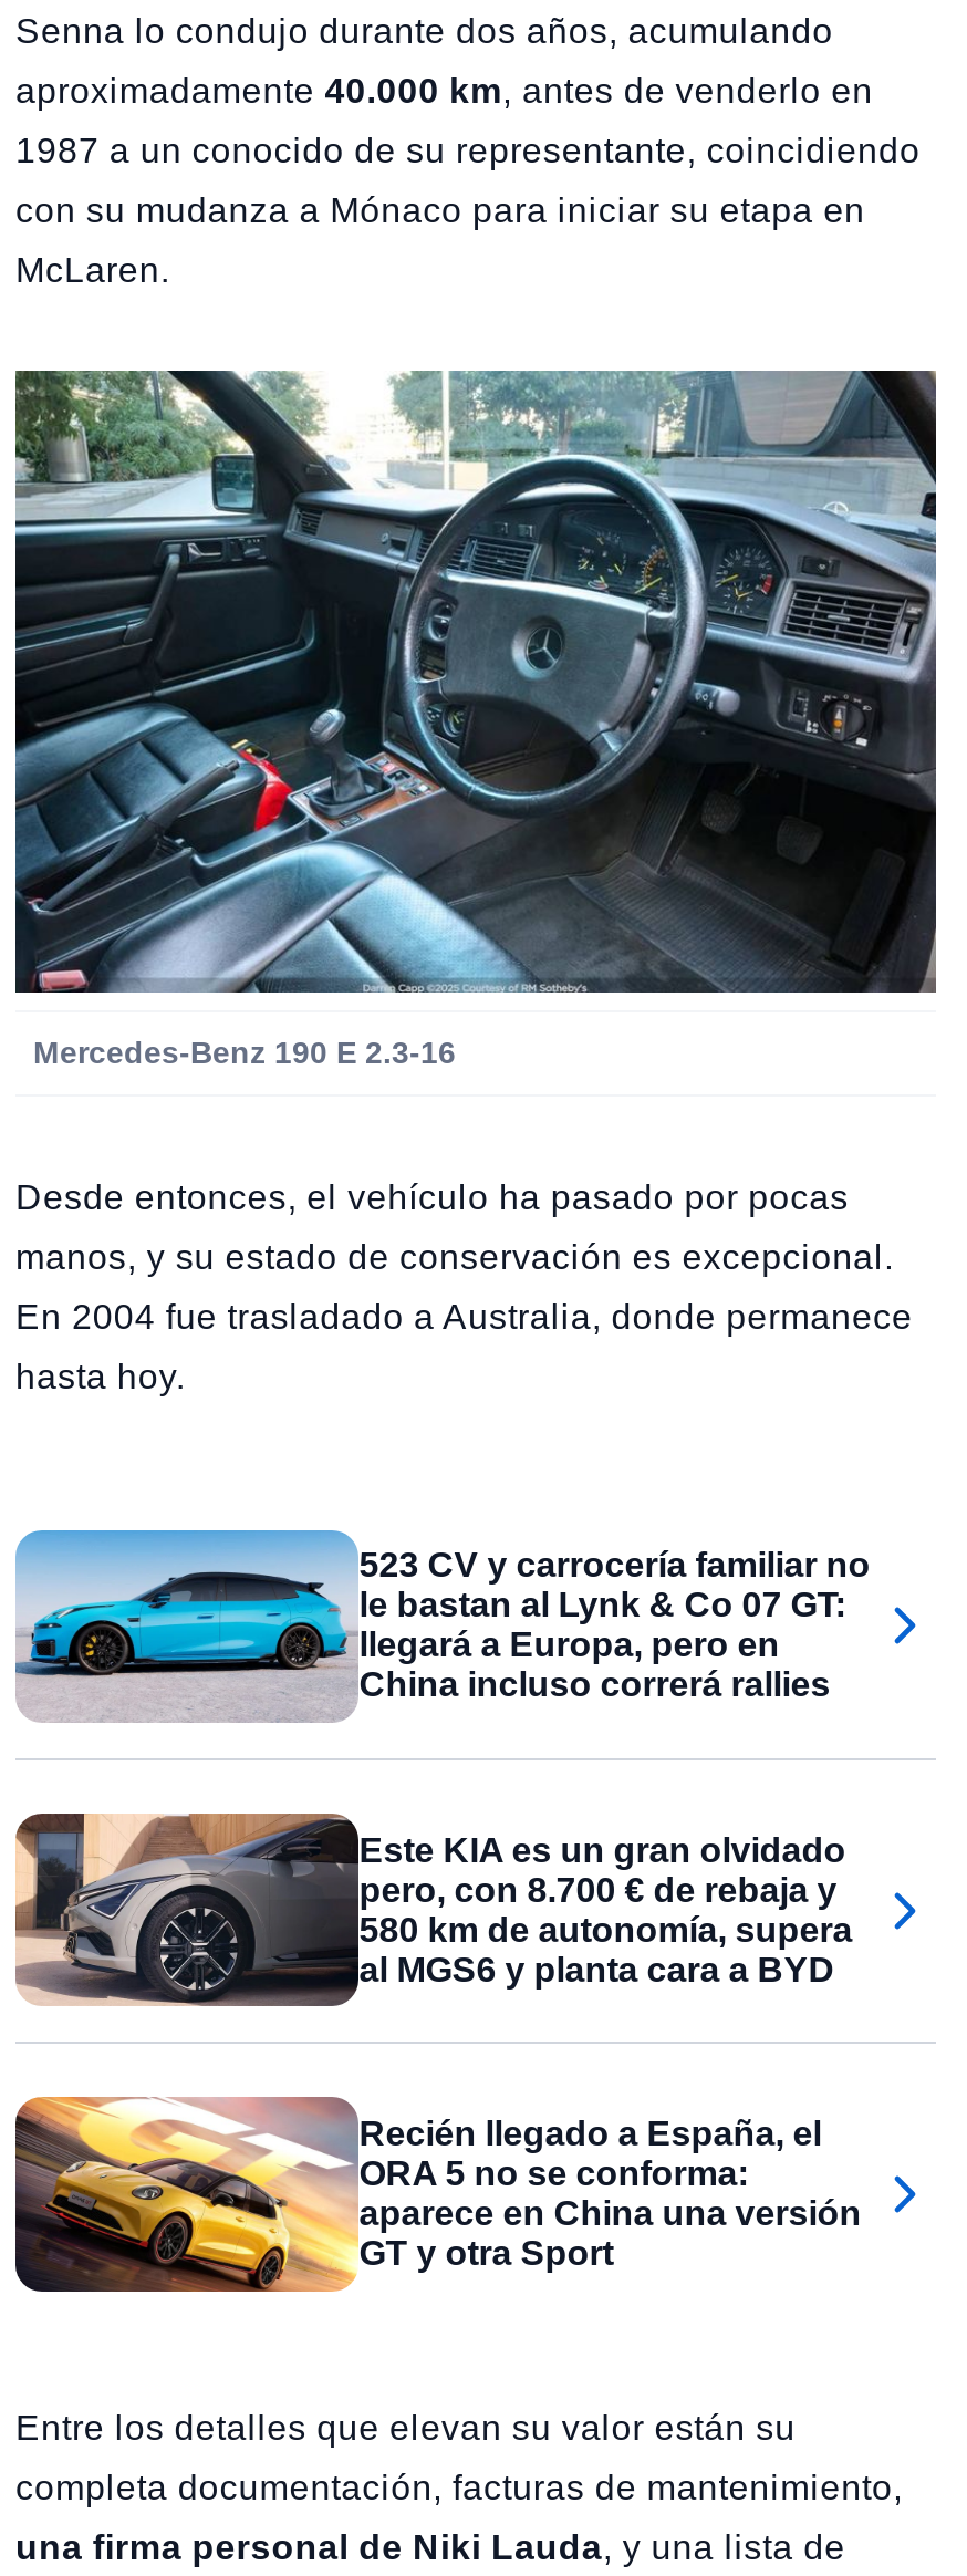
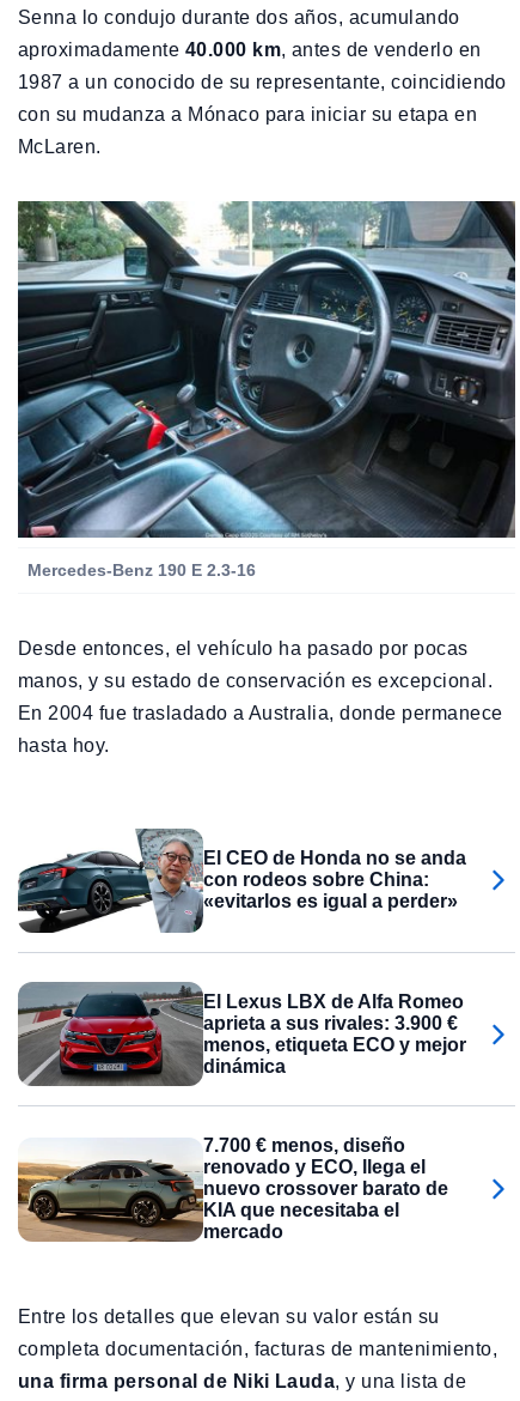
- [image]
- 523 CV y carrocería familiar no
- le bastan al Lynk & Co 07 GT:
- llegará a Europa, pero en
- China incluso correrá rallies
+ [image]
+ El CEO de Honda no se anda
+ con rodeos sobre China:
+ «evitarlos es igual a perder»

- [image]
- Este KIA es un gran olvidado
- pero, con 8.700 € de rebaja y
- 580 km de autonomía, supera
- al MGS6 y planta cara a BYD
+ [image]
+ El Lexus LBX de Alfa Romeo
+ aprieta a sus rivales: 3.900 €
+ menos, etiqueta ECO y mejor
+ dinámica

- [image]
- Recién llegado a España, el
- ORA 5 no se conforma:
- aparece en China una versión
- GT y otra Sport
+ [image]
+ 7.700 € menos, diseño
+ renovado y ECO, llega el
+ nuevo crossover barato de
+ KIA que necesitaba el
+ mercado
